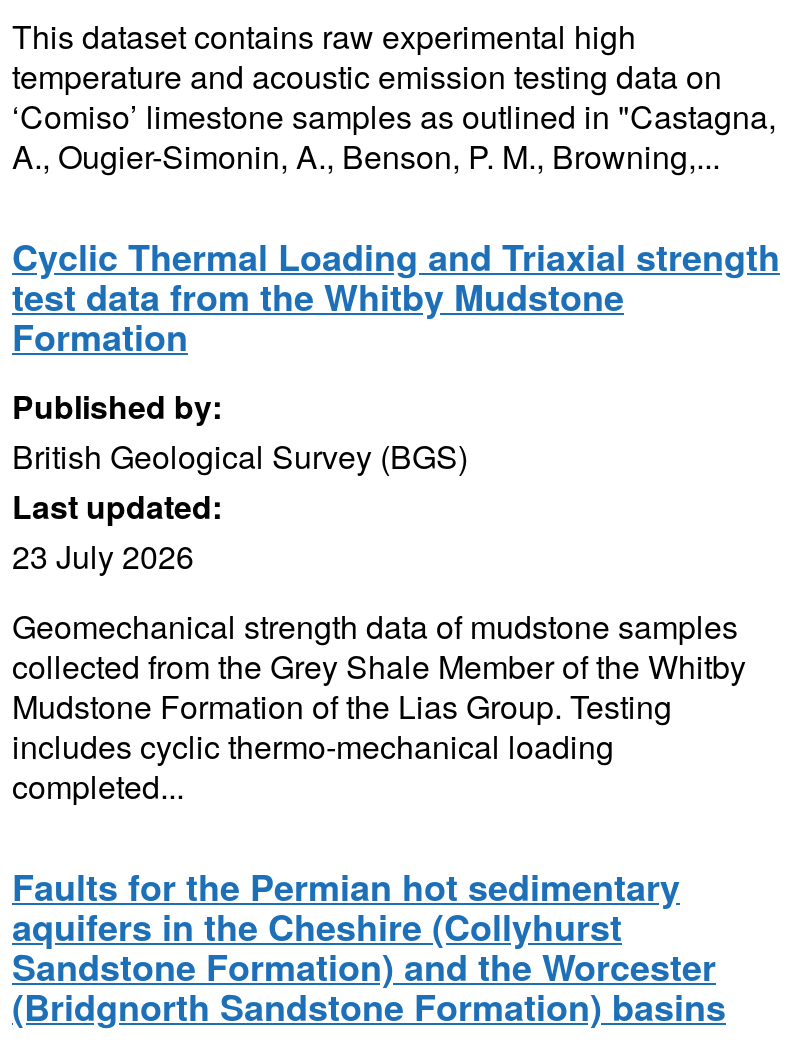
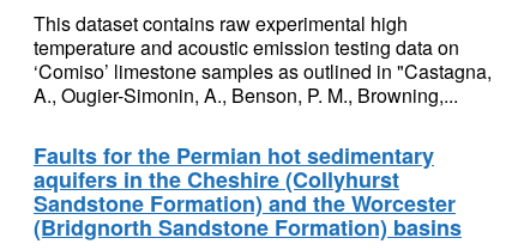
- Cyclic Thermal Loading and Triaxial strength
- test data from the Whitby Mudstone
- Formation
- Published by:
- British Geological Survey (BGS)
- Last updated:
- 23 July 2026
- Geomechanical strength data of mudstone samples
- collected from the Grey Shale Member of the Whitby
- Mudstone Formation of the Lias Group. Testing
- includes cyclic thermo-mechanical loading
- completed...
